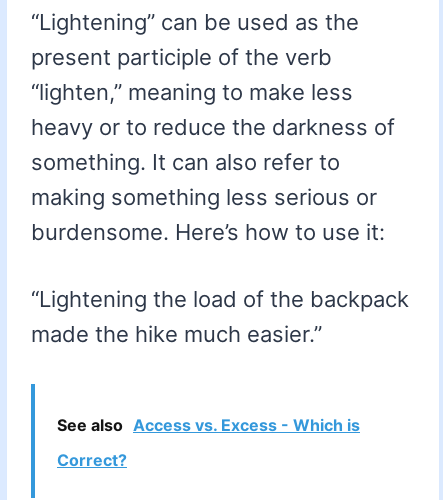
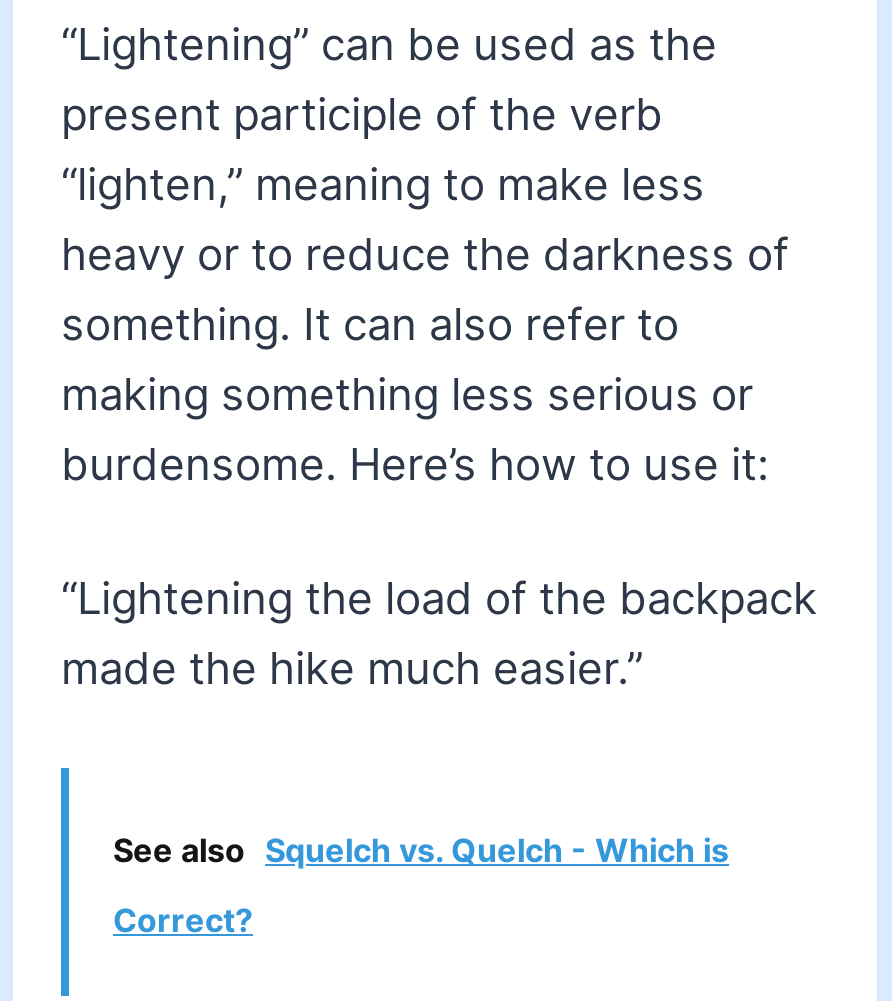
- See also Access vs. Excess - Which is
+ See also Squelch vs. Quelch - Which is
